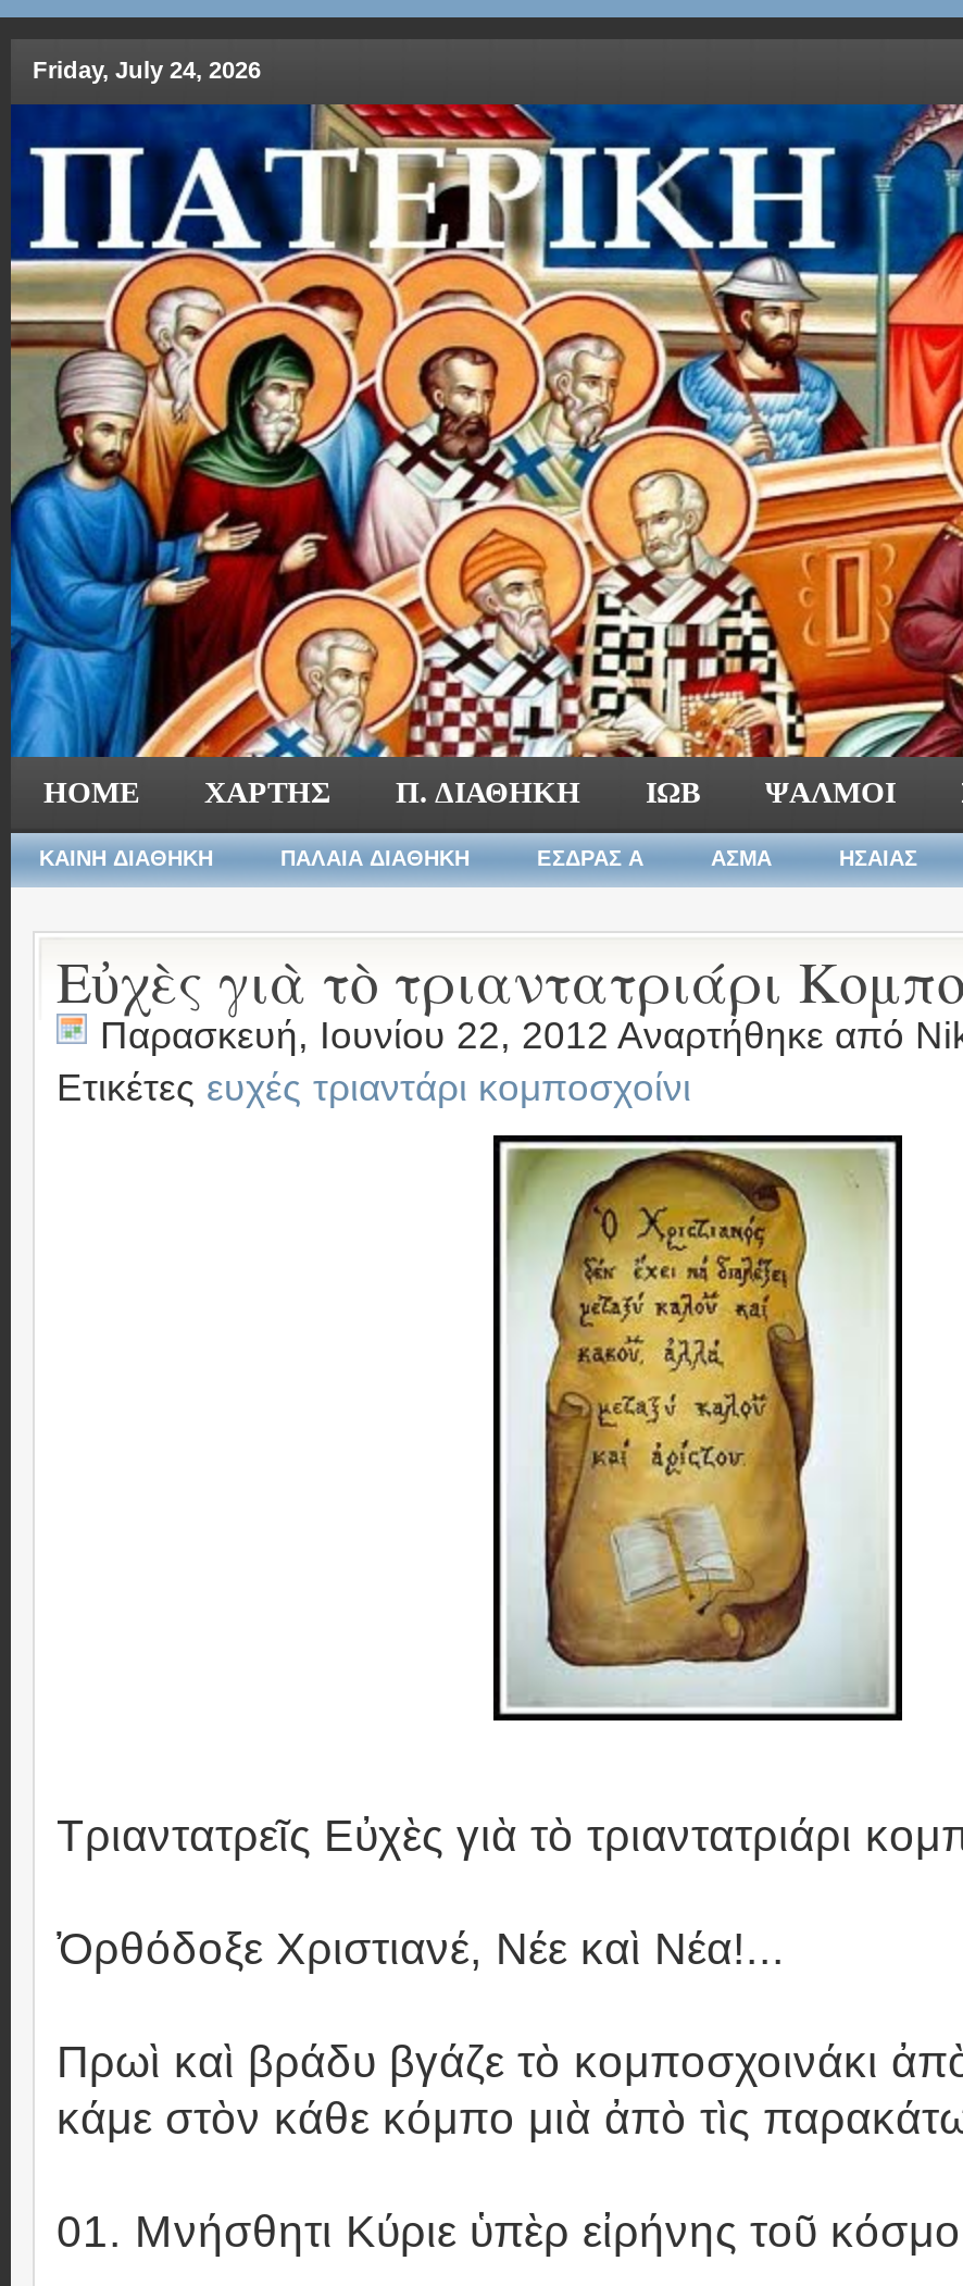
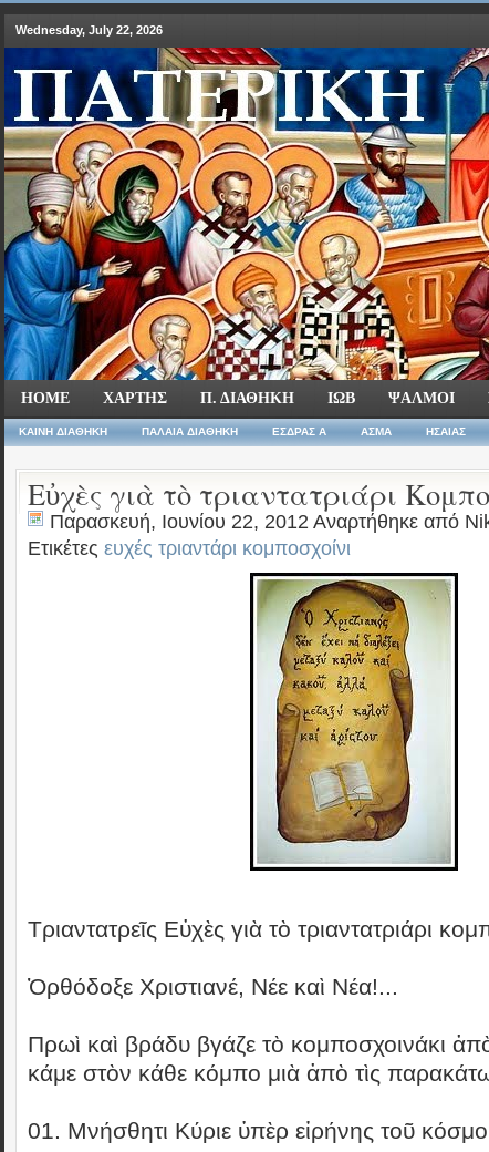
- Friday, July 24, 2026
+ Wednesday, July 22, 2026
